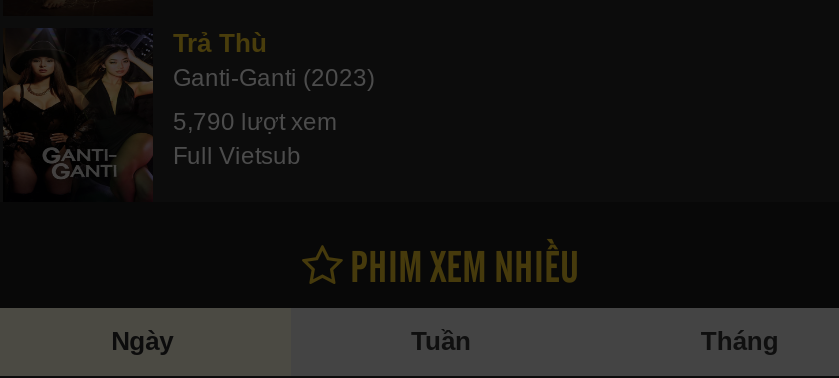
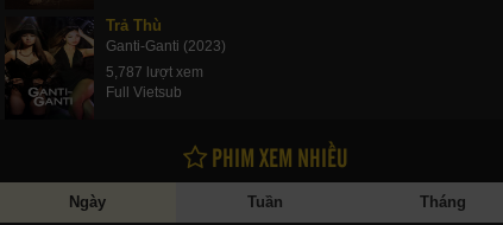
- 5,790 lượt xem
+ 5,787 lượt xem
